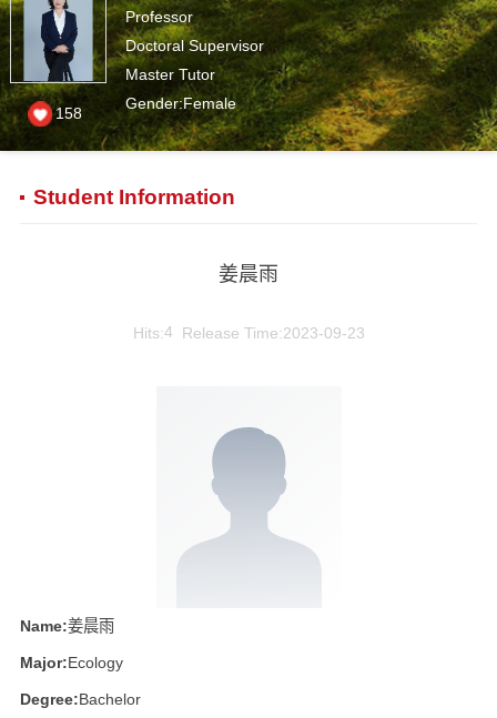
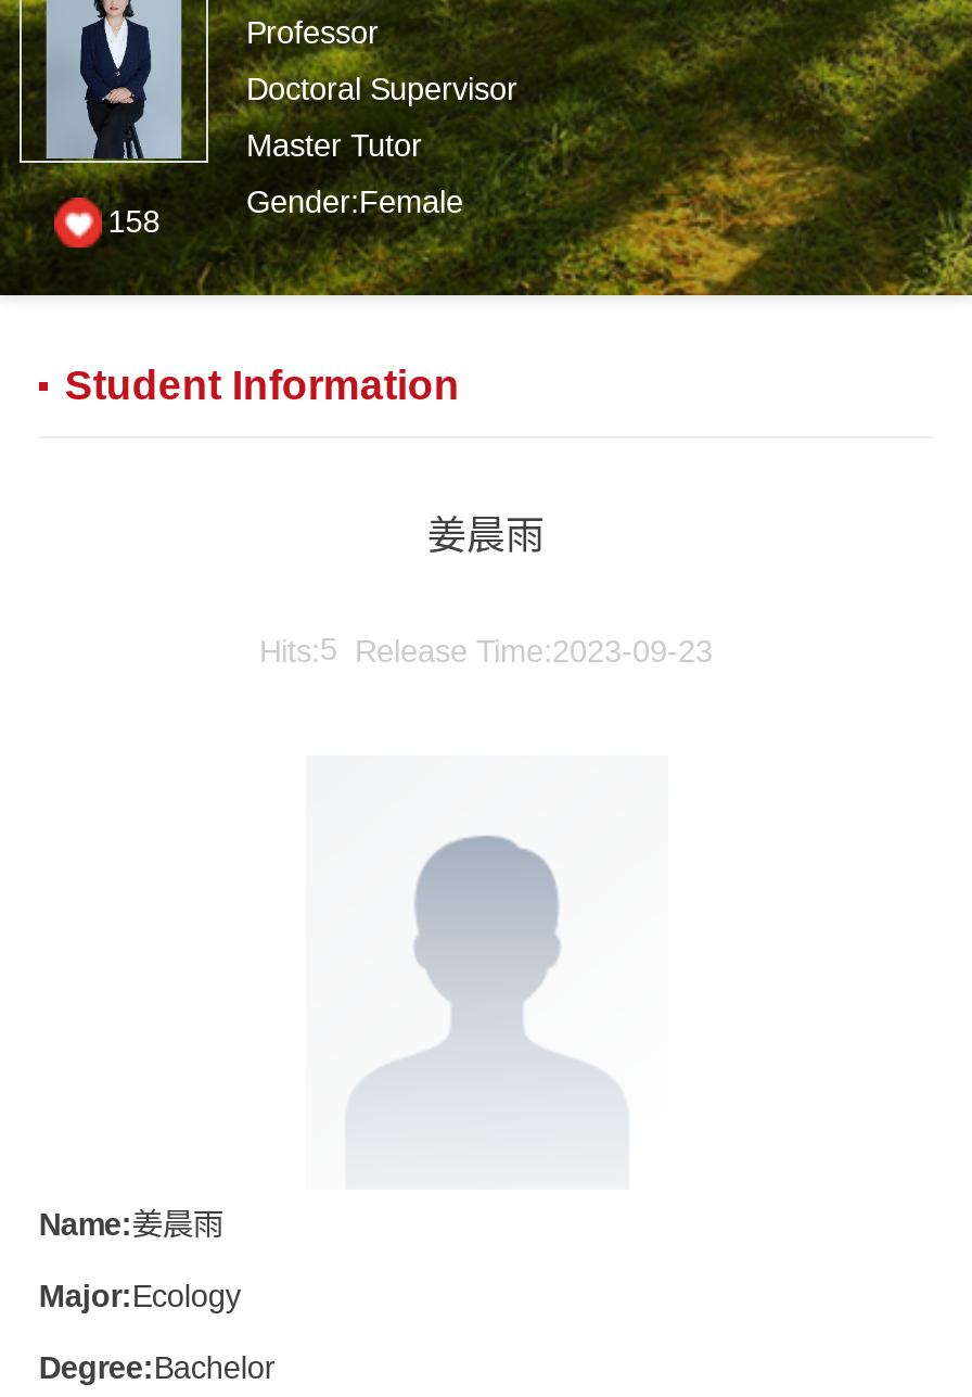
- Hits:4 Release Time:2023-09-23
+ Hits:5 Release Time:2023-09-23
